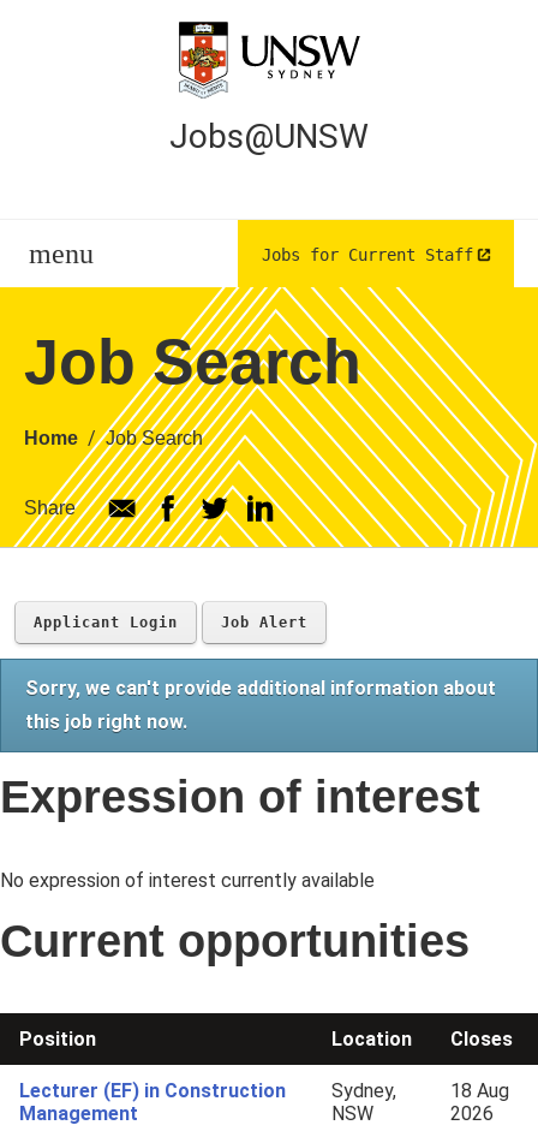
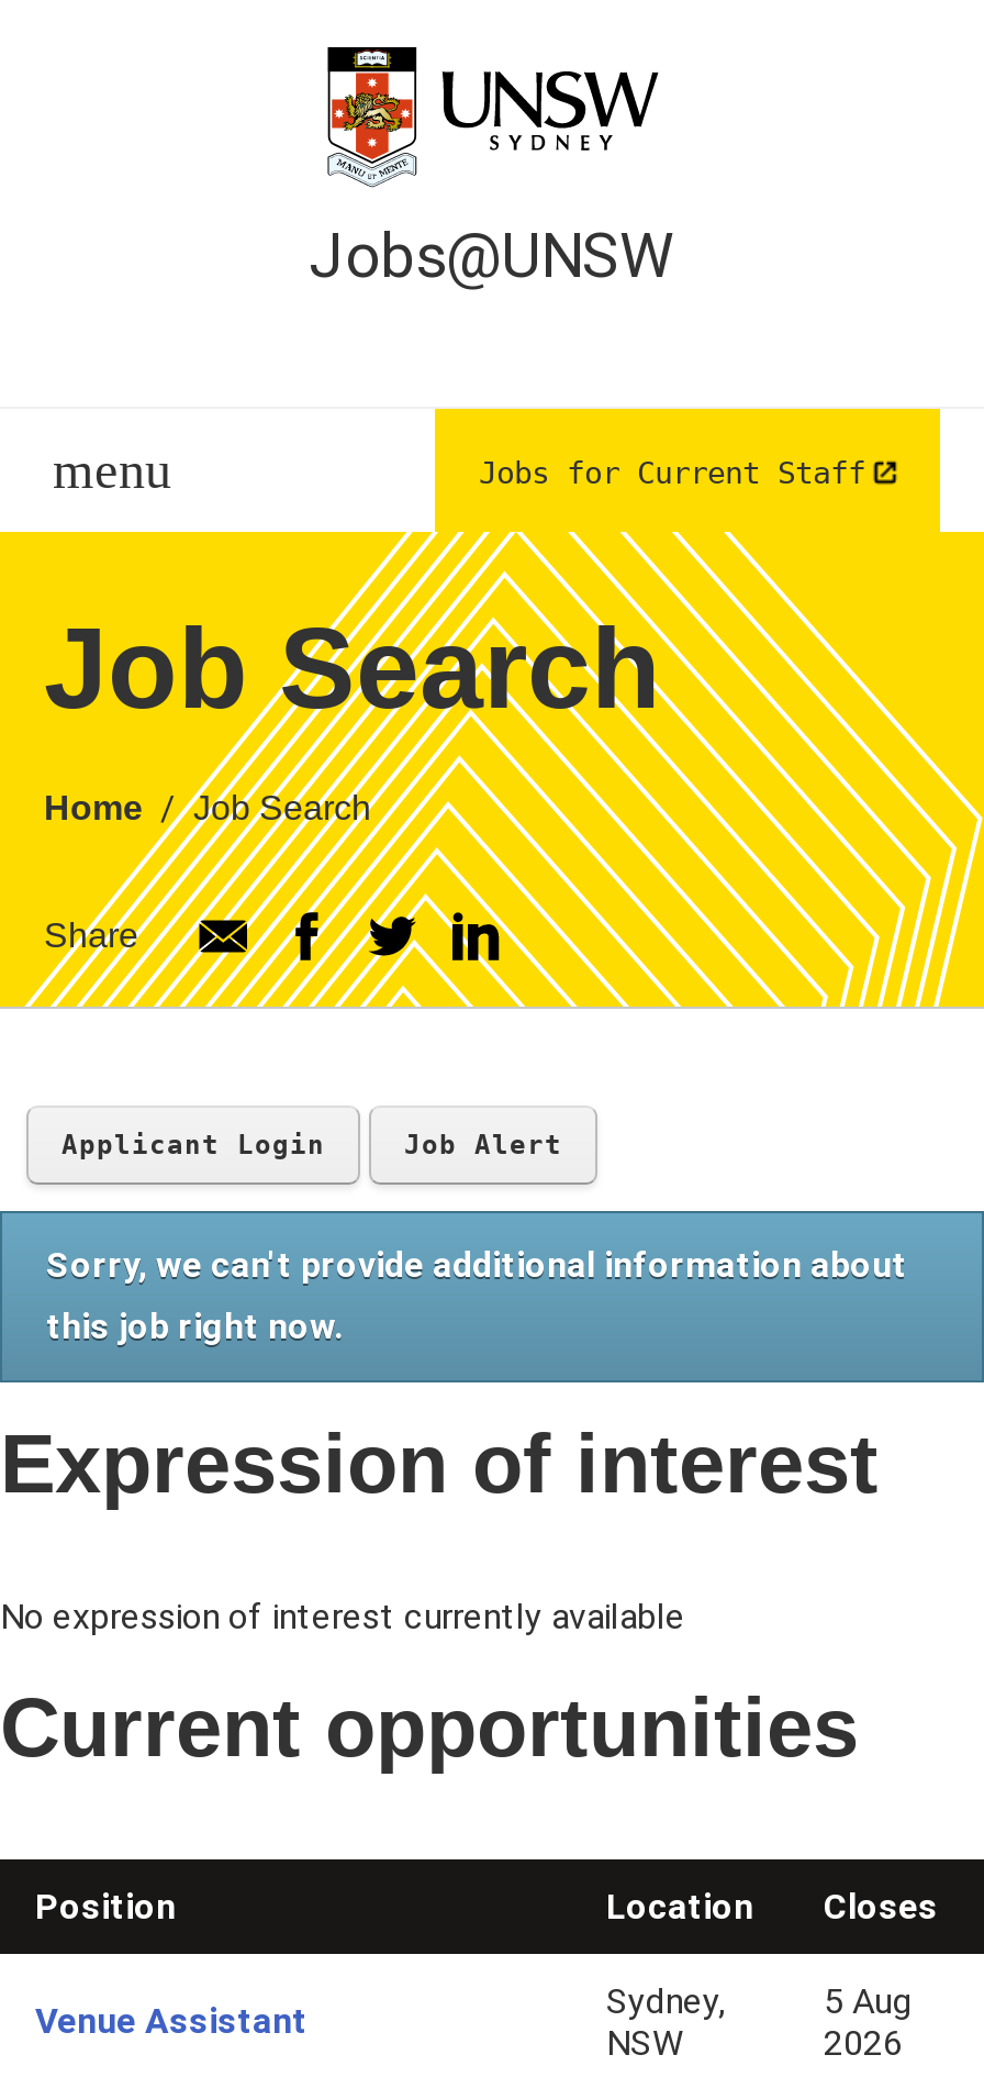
- Lecturer (EF) in Construction
- Management
+ Venue Assistant

- 18 Aug
+ 5 Aug
